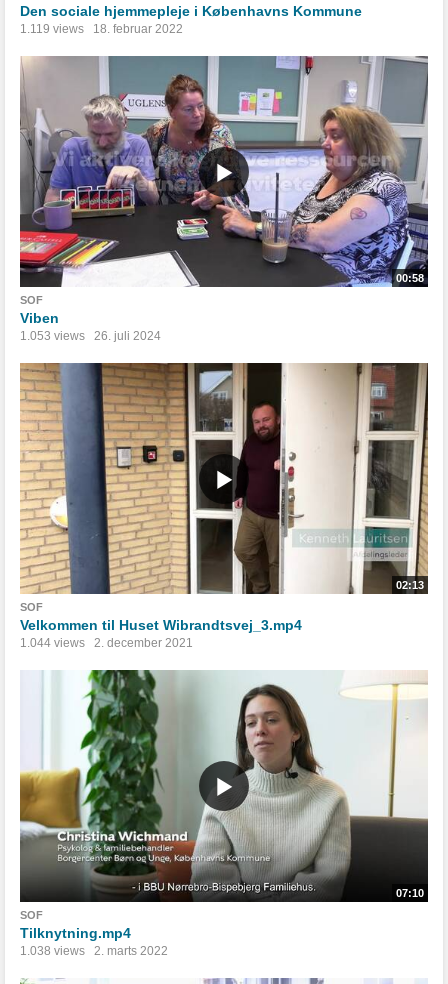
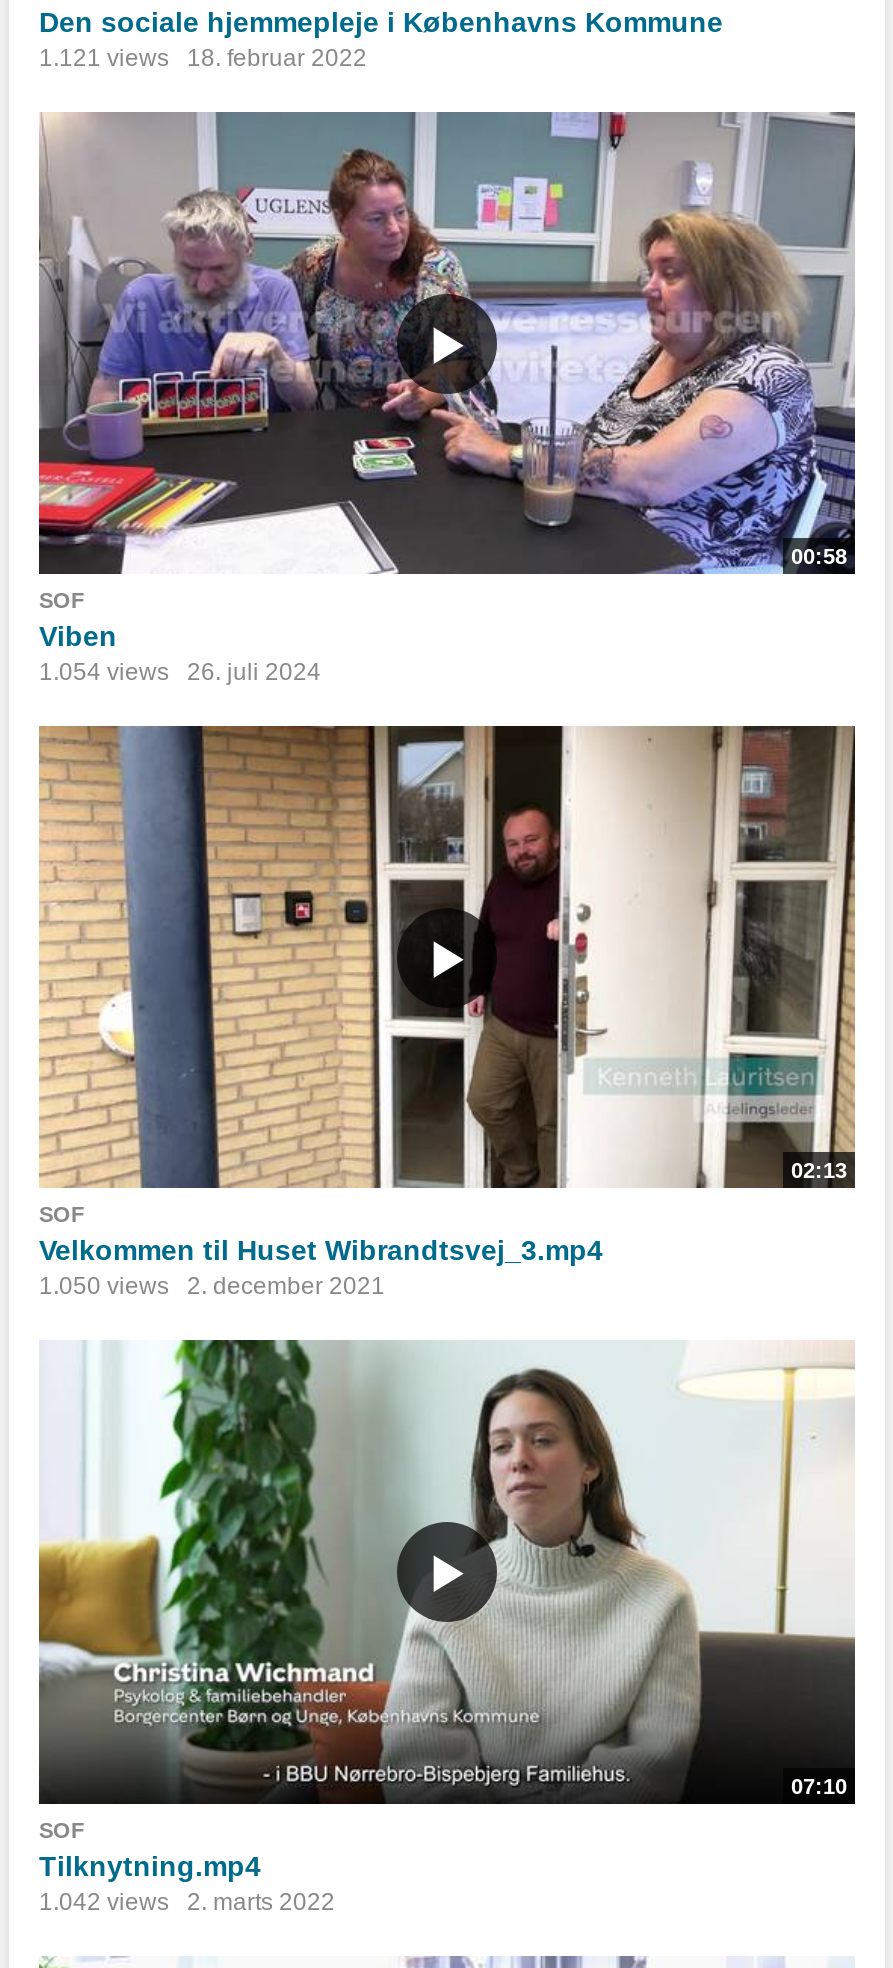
- 1.119 views 18. februar 2022
+ 1.121 views 18. februar 2022

- 1.053 views 26. juli 2024
+ 1.054 views 26. juli 2024

- 1.044 views 2. december 2021
+ 1.050 views 2. december 2021

- 1.038 views 2. marts 2022
+ 1.042 views 2. marts 2022
